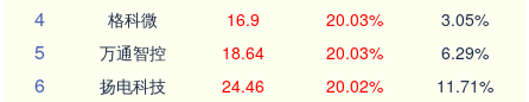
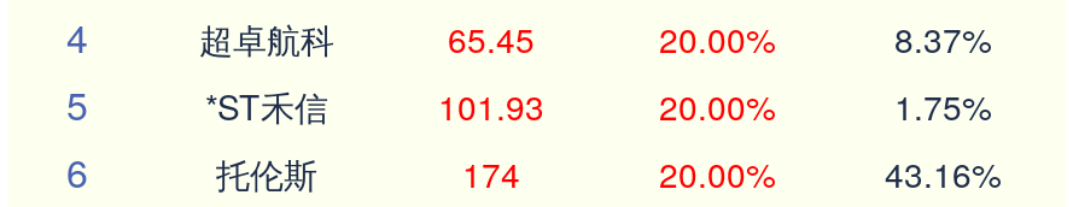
- 格科微
- 16.9
- 20.03%
- 3.05%
+ 超卓航科
+ 65.45
+ 20.00%
+ 8.37%

- 万通智控
- 18.64
- 20.03%
- 6.29%
+ *ST禾信
+ 101.93
+ 20.00%
+ 1.75%

- 扬电科技
- 24.46
- 20.02%
- 11.71%
+ 托伦斯
+ 174
+ 20.00%
+ 43.16%
